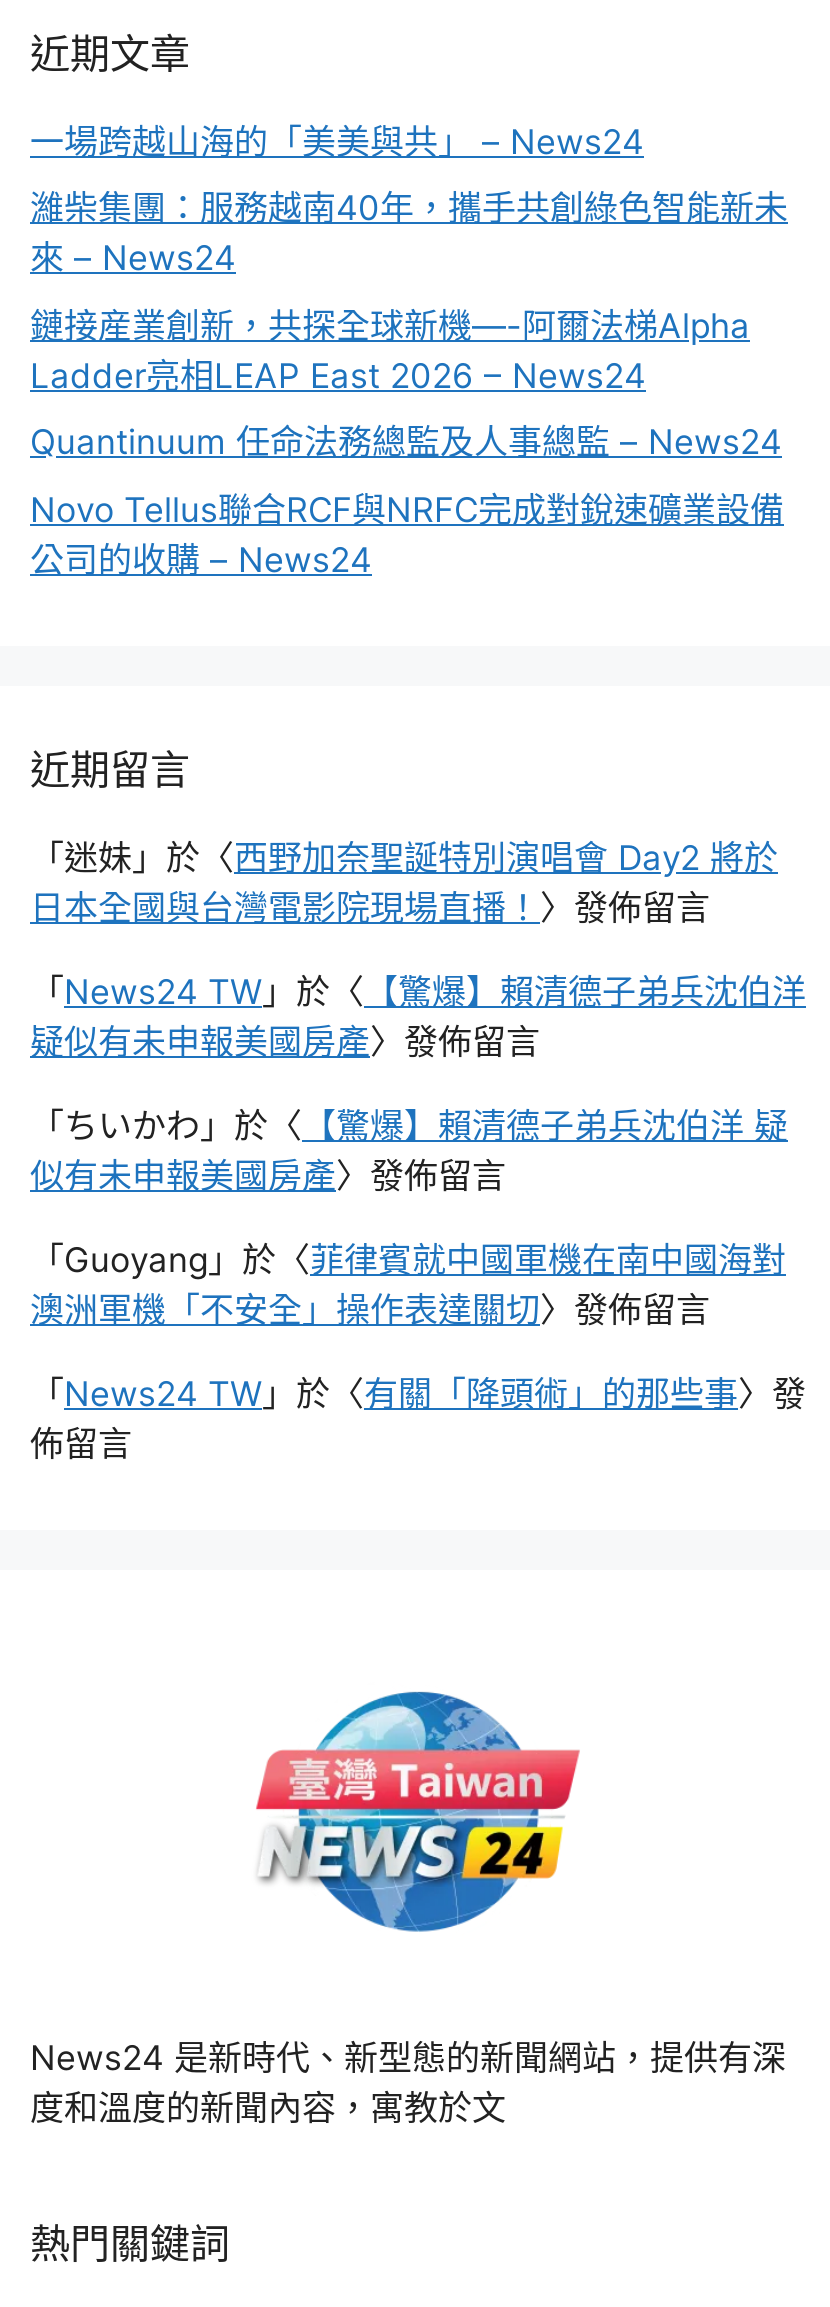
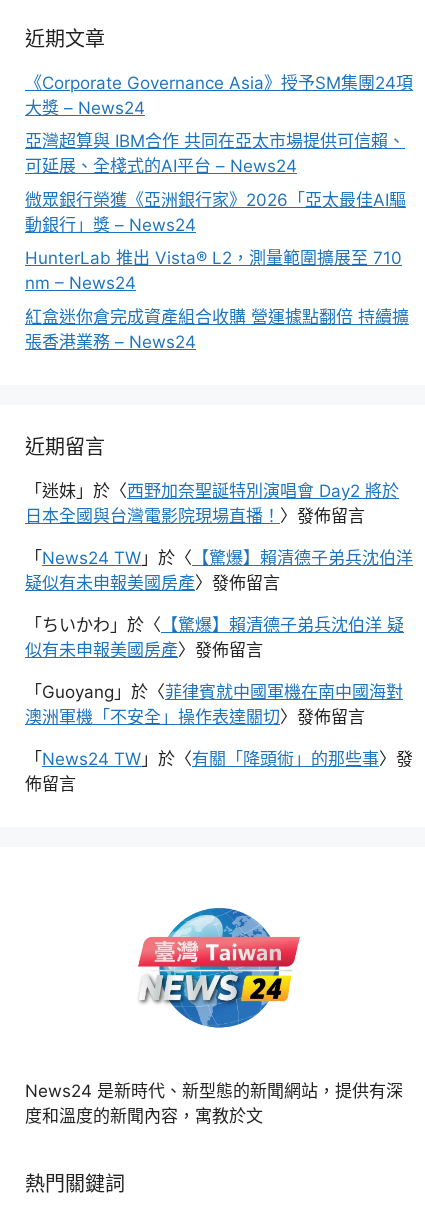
- 一場跨越山海的「美美與共」 – News24
+ 《Corporate Governance Asia》授予SM集團24項
+ 大獎 – News24

- 濰柴集團：服務越南40年，攜手共創綠色智能新未
- 來 – News24
+ 亞灣超算與 IBM合作 共同在亞太市場提供可信賴、
+ 可延展、全棧式的AI平台 – News24

- 鏈接産業創新，共探全球新機—-阿爾法梯Alpha
- Ladder亮相LEAP East 2026 – News24
+ 微眾銀行榮獲《亞洲銀行家》2026「亞太最佳AI驅
+ 動銀行」獎 – News24

- Quantinuum 任命法務總監及人事總監 – News24
+ HunterLab 推出 Vista® L2，測量範圍擴展至 710
+ nm – News24

- Novo Tellus聯合RCF與NRFC完成對銳速礦業設備
- 公司的收購 – News24
+ 紅盒迷你倉完成資產組合收購 營運據點翻倍 持續擴
+ 張香港業務 – News24
